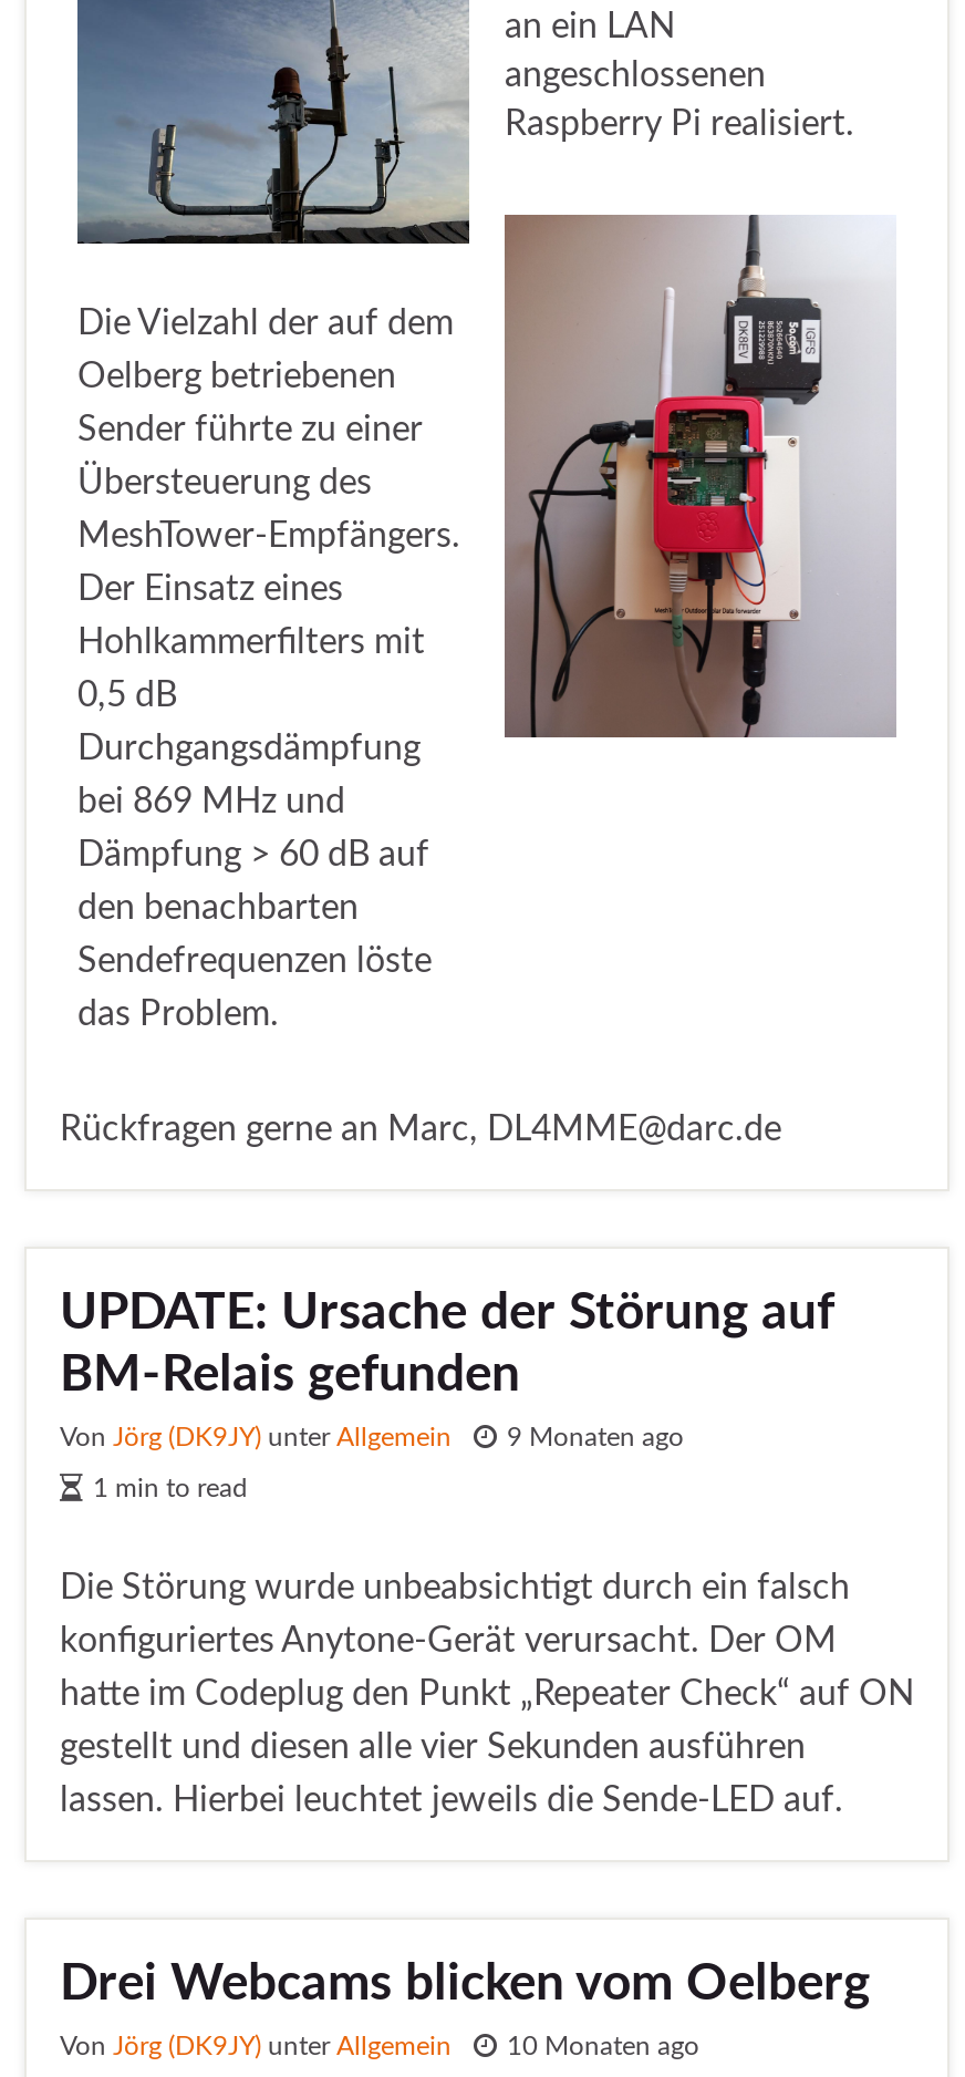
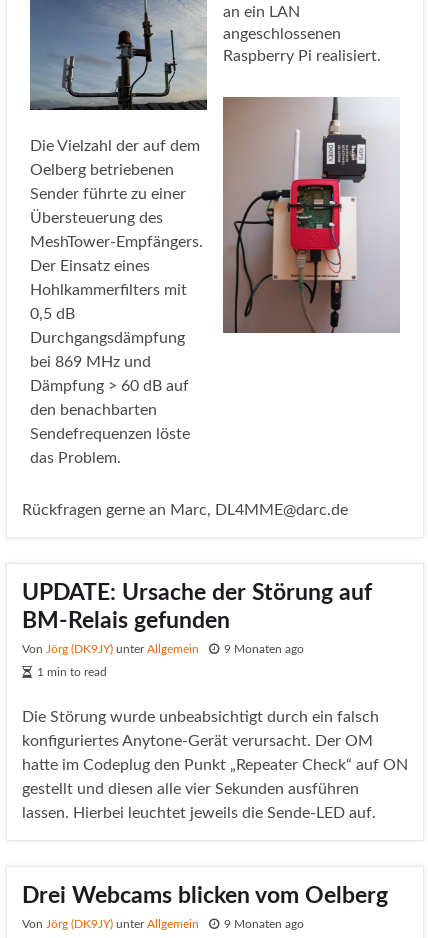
- 10 Monaten ago
+ 9 Monaten ago
